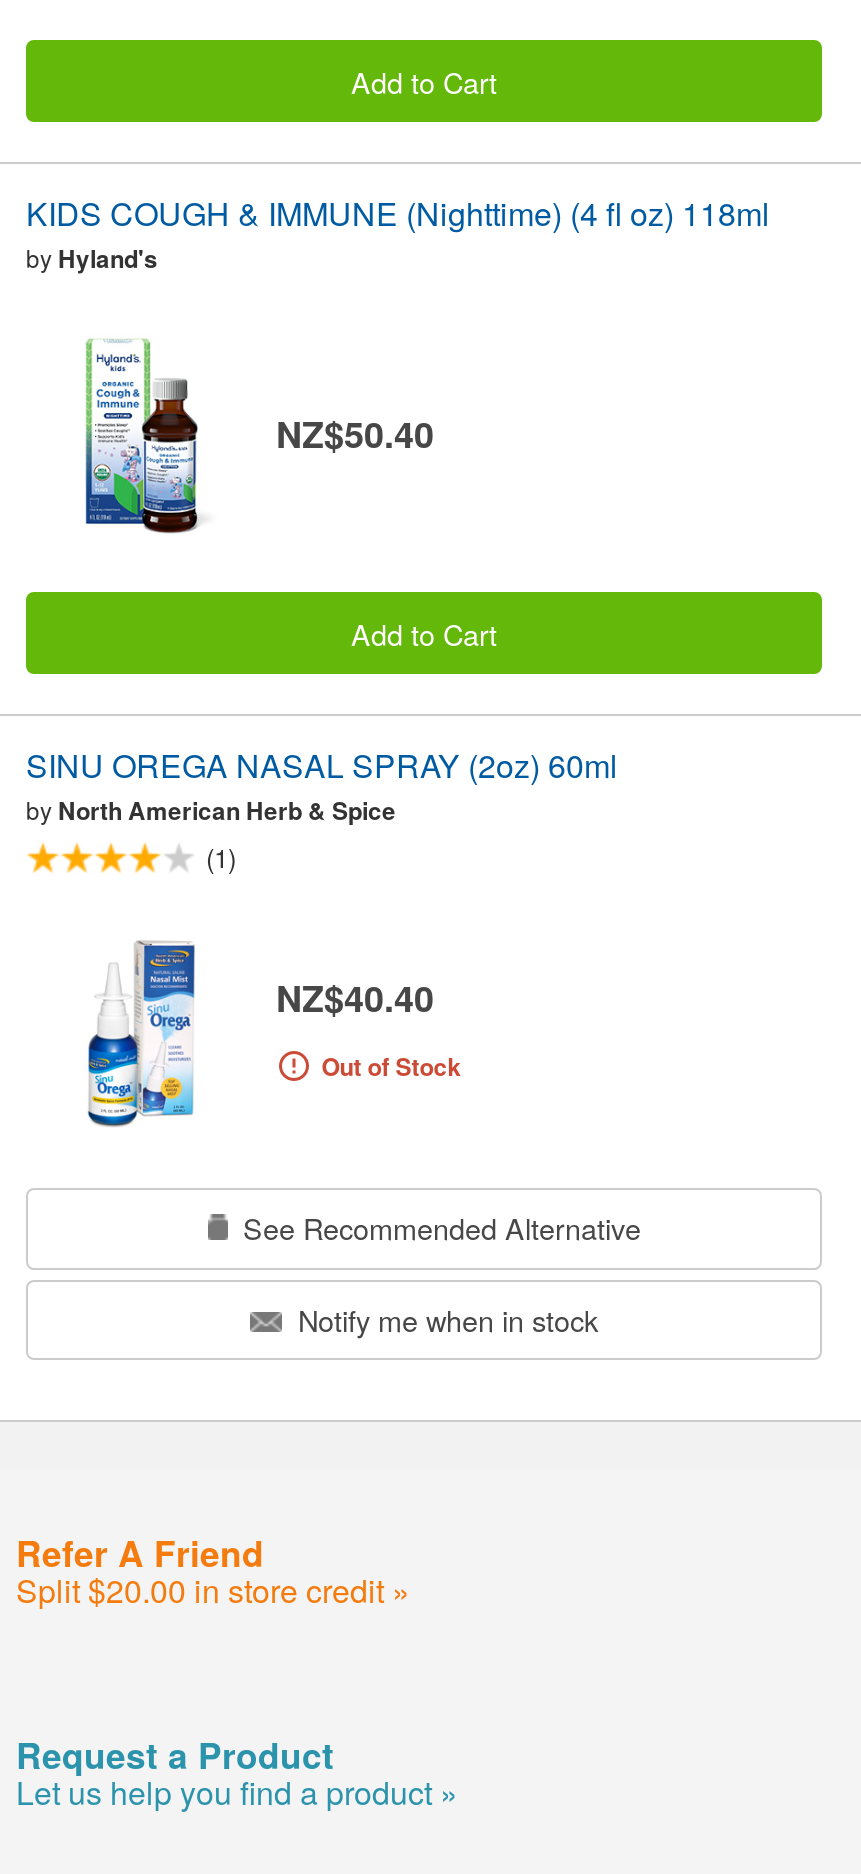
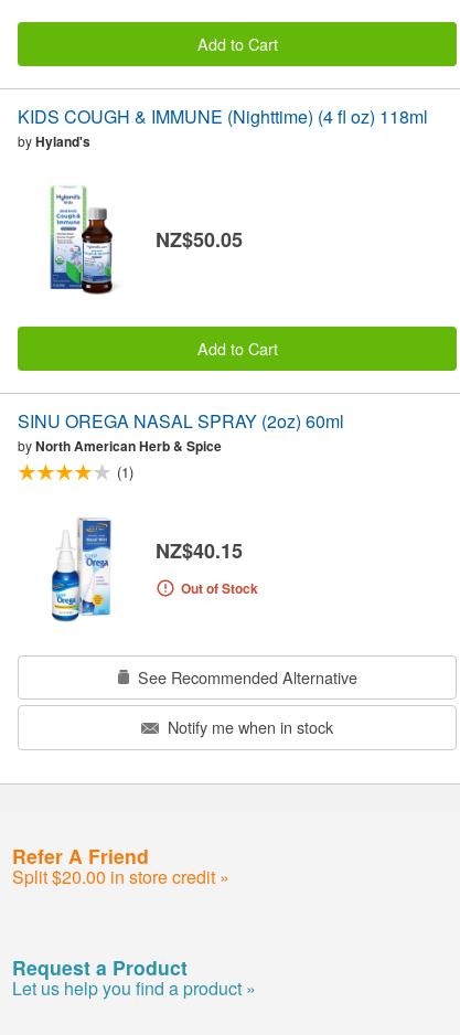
- NZ$50.40
+ NZ$50.05

- NZ$40.40
+ NZ$40.15
